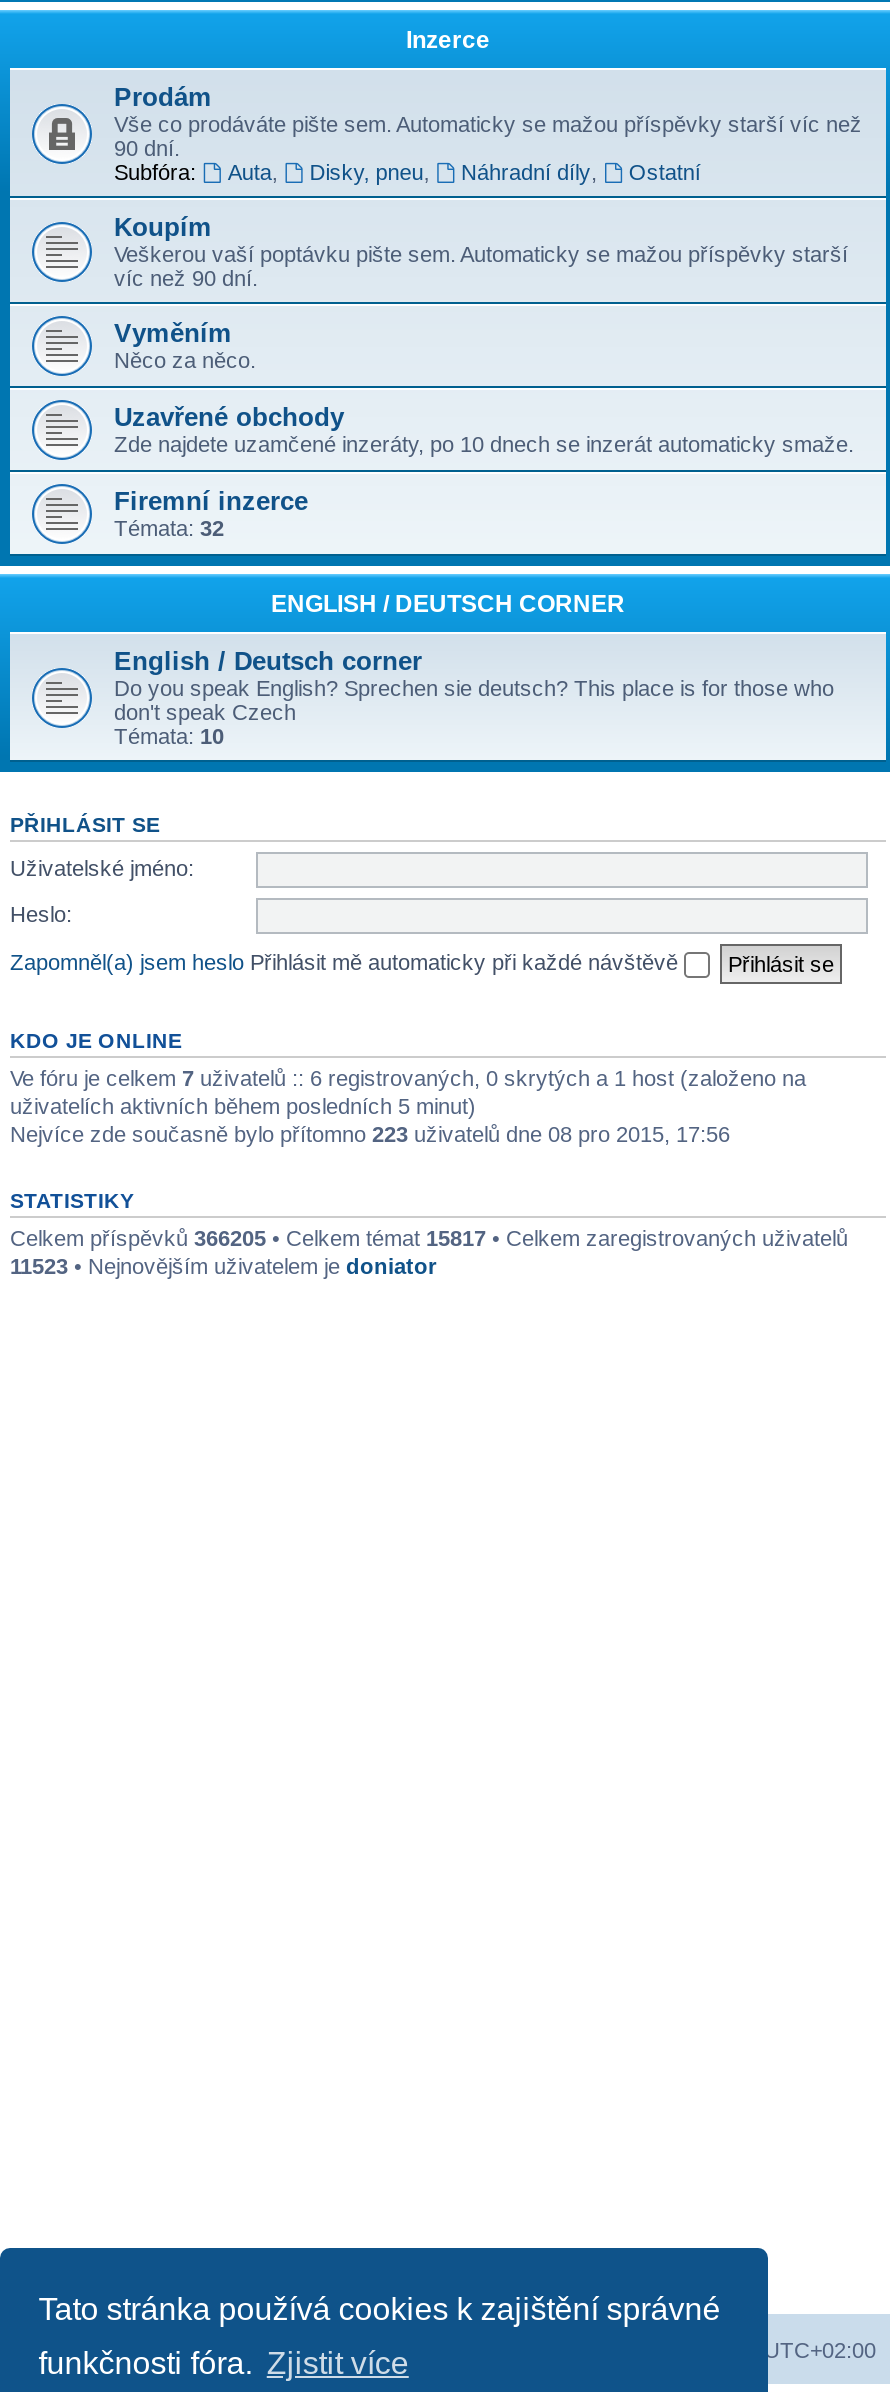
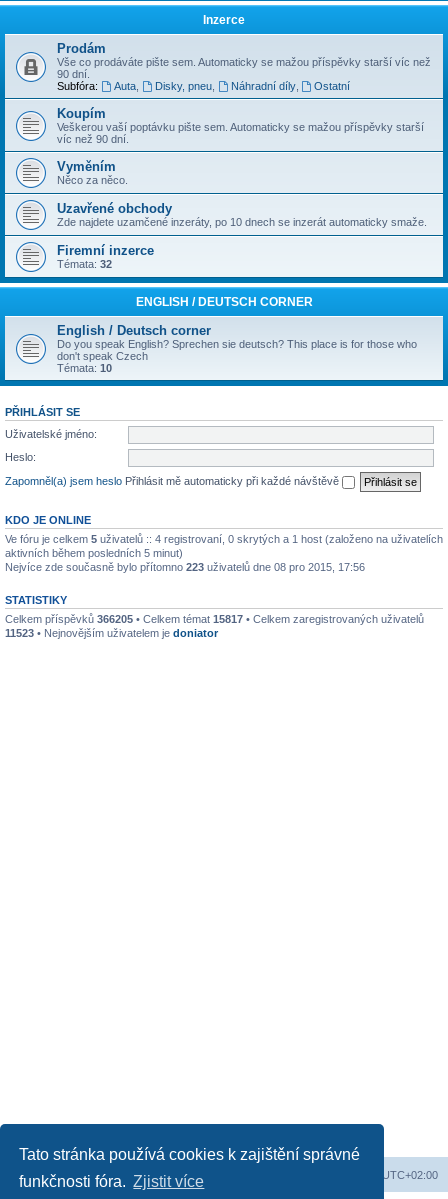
- Ve fóru je celkem 7 uživatelů :: 6 registrovaných, 0 skrytých a 1 host (založeno na
- uživatelích aktivních během posledních 5 minut)
+ Ve fóru je celkem 5 uživatelů :: 4 registrovaní, 0 skrytých a 1 host (založeno na uživatelích
+ aktivních během posledních 5 minut)
